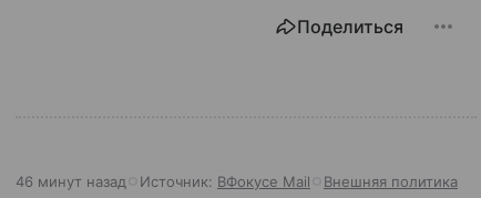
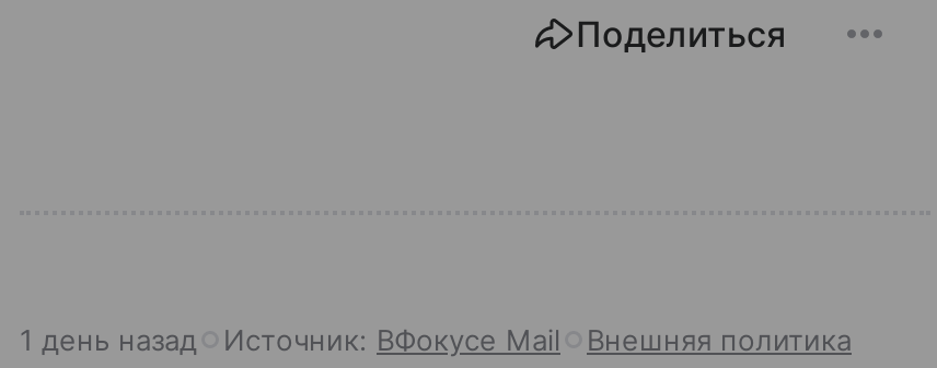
- 46 минут назад Источник: ВФокусе Mail Внешняя политика
+ 1 день назад Источник: ВФокусе Mail Внешняя политика
